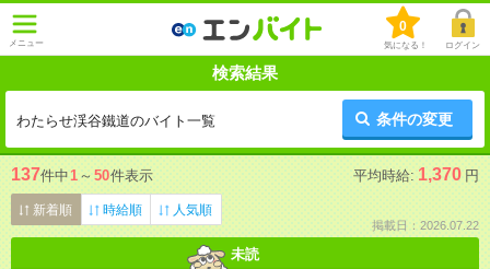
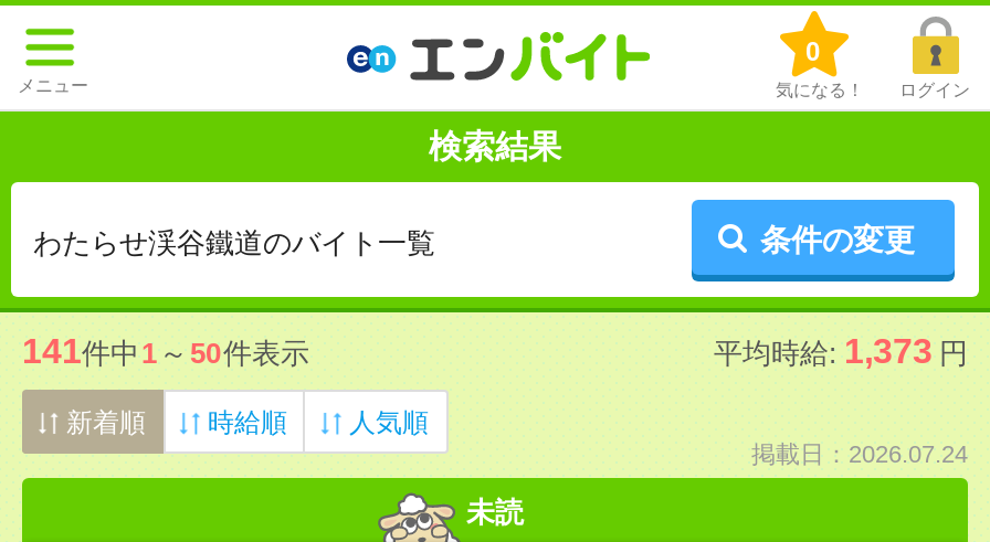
- 137件中1～50件表示
+ 141件中1～50件表示

- 平均時給: 1,370 円
+ 平均時給: 1,373 円

- 掲載日：2026.07.22
+ 掲載日：2026.07.24
